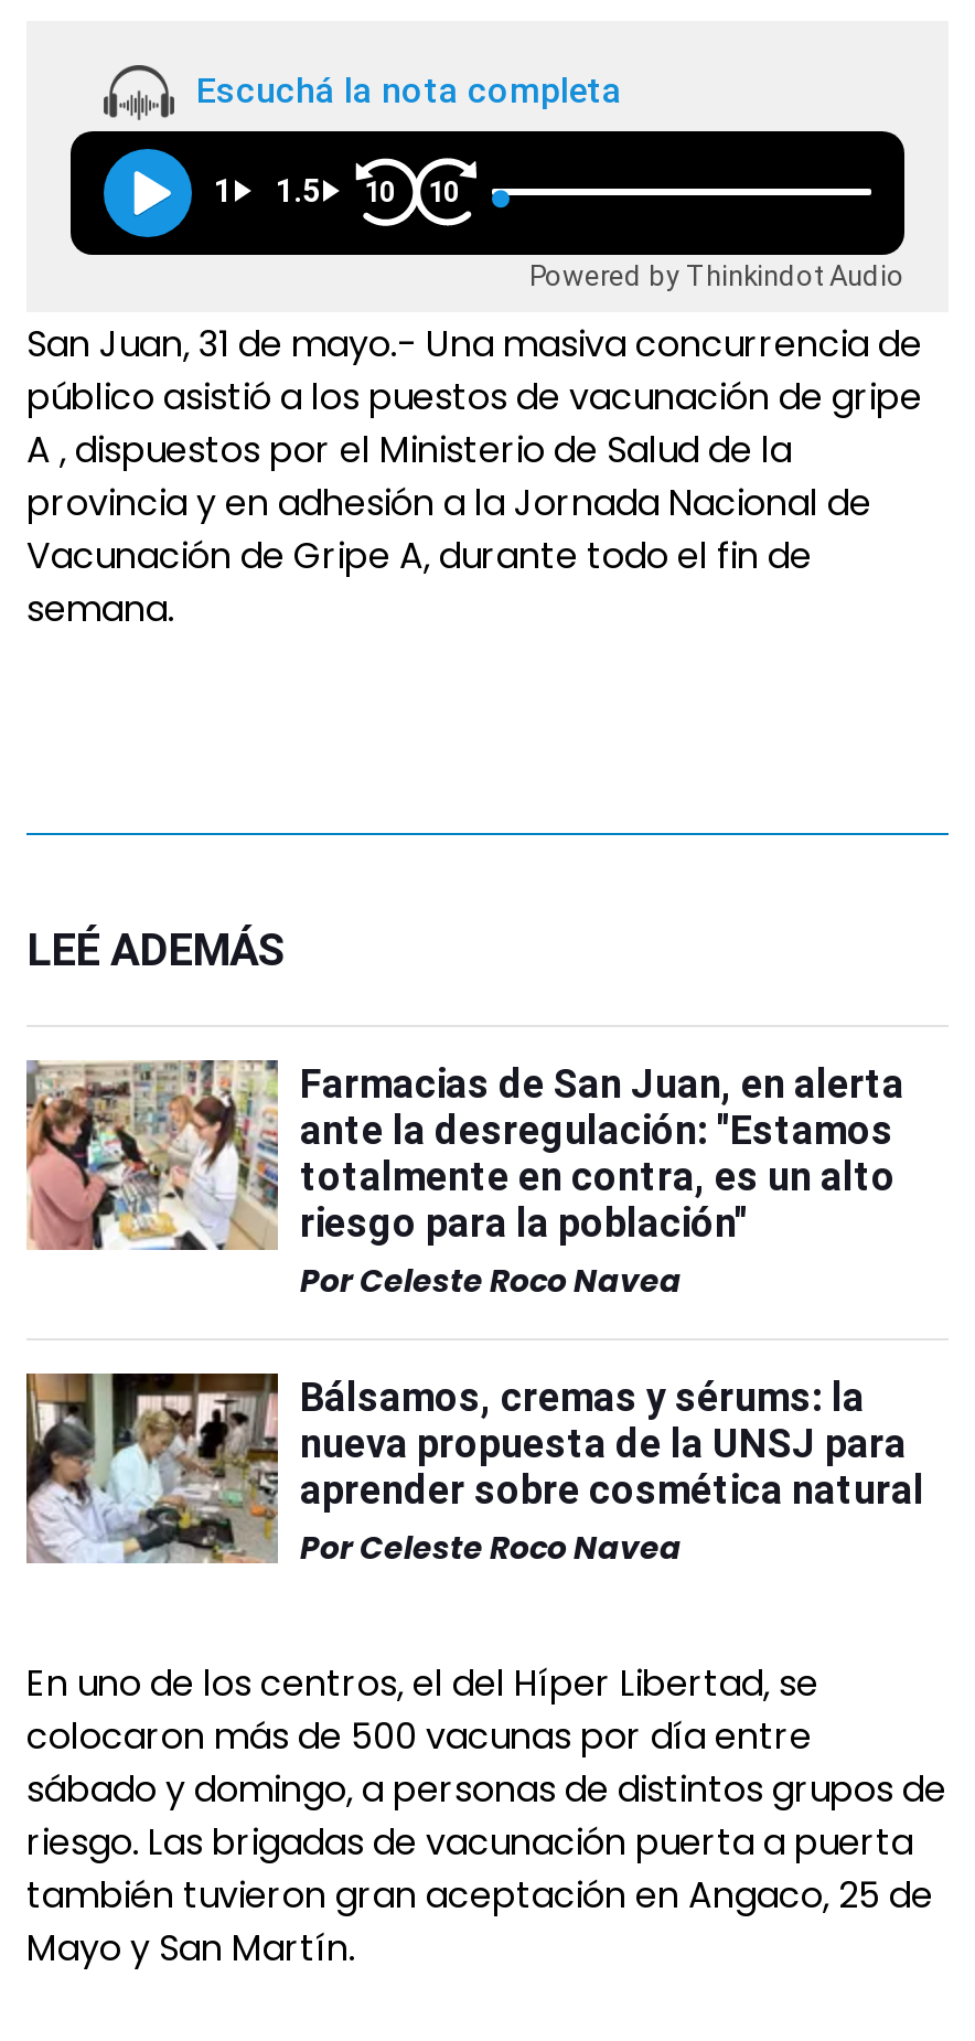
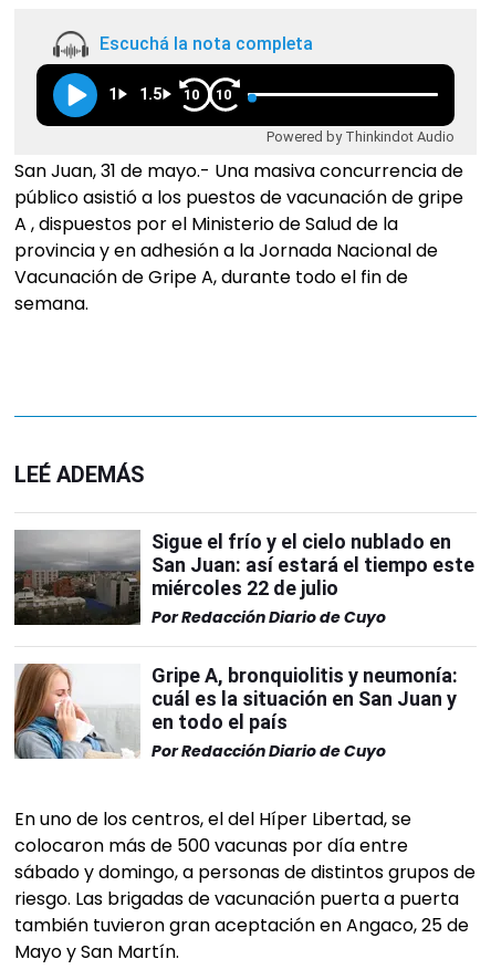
- [image]
- Farmacias de San Juan, en alerta
- ante la desregulación: "Estamos
- totalmente en contra, es un alto
- riesgo para la población"
- Por Celeste Roco Navea
+ [image]
+ Sigue el frío y el cielo nublado en
+ San Juan: así estará el tiempo este
+ miércoles 22 de julio
+ Por Redacción Diario de Cuyo

- [image]
- Bálsamos, cremas y sérums: la
- nueva propuesta de la UNSJ para
- aprender sobre cosmética natural
- Por Celeste Roco Navea
+ [image]
+ Gripe A, bronquiolitis y neumonía:
+ cuál es la situación en San Juan y
+ en todo el país
+ Por Redacción Diario de Cuyo
